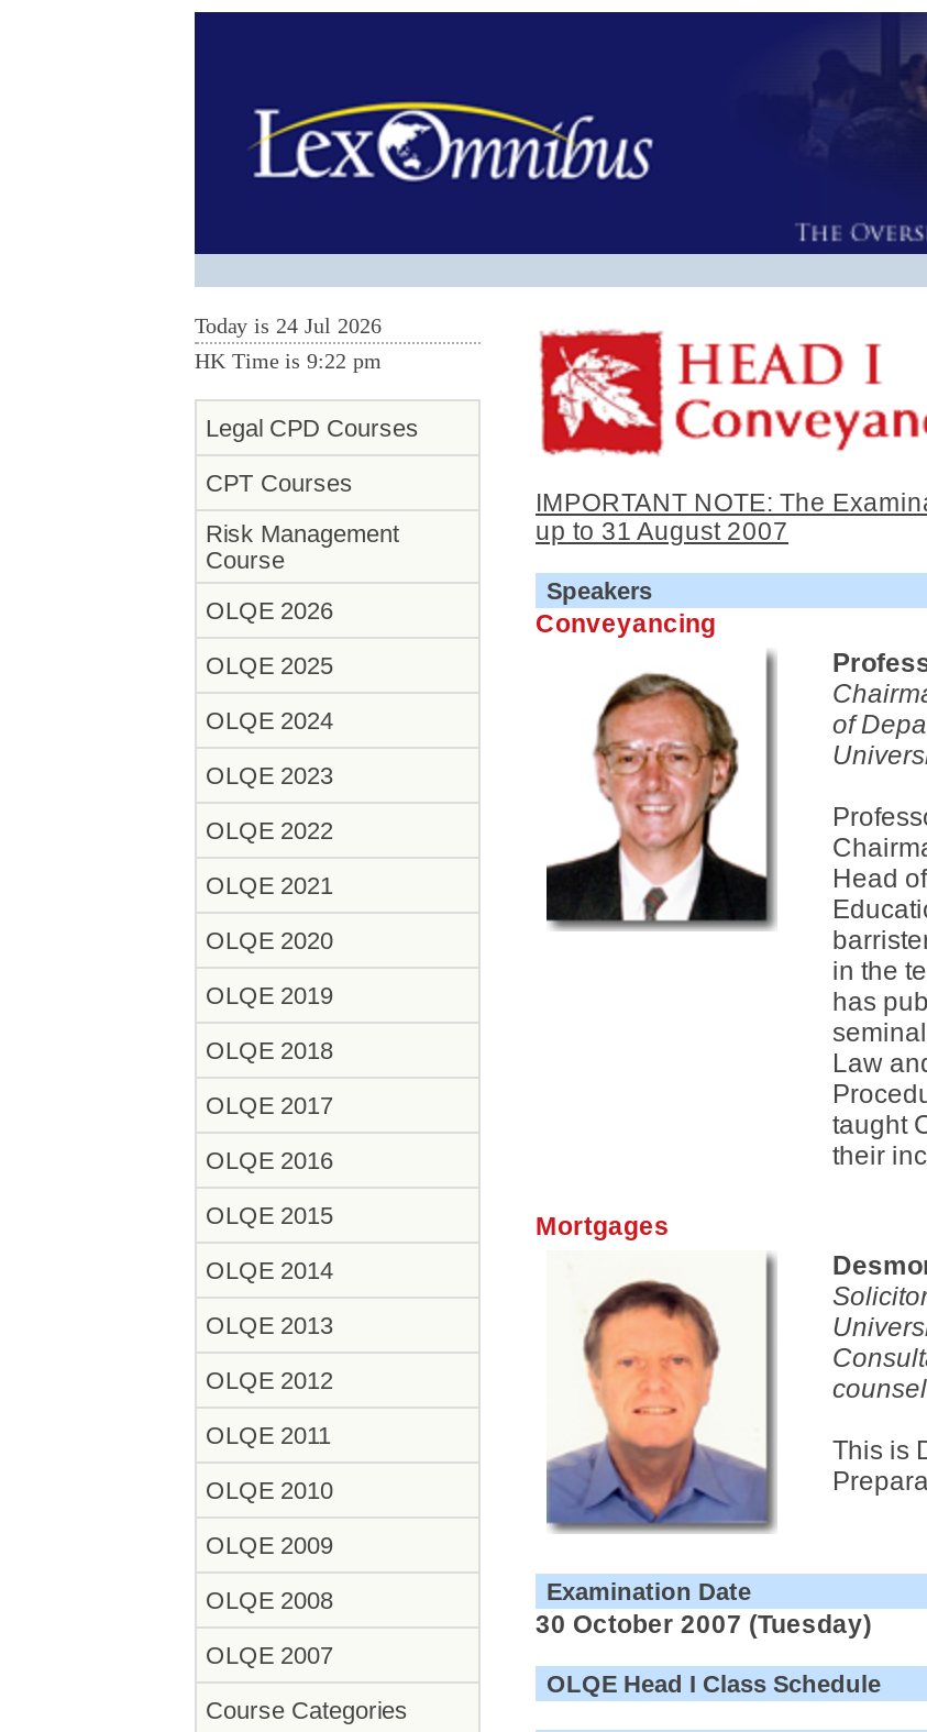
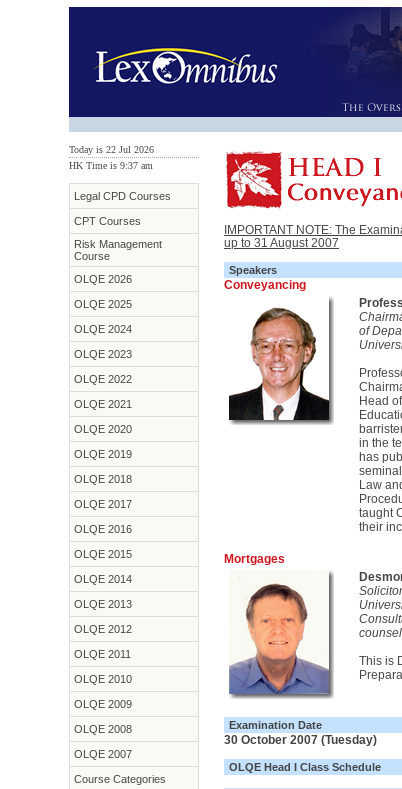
- Today is 24 Jul 2026
+ Today is 22 Jul 2026

- HK Time is 9:22 pm
+ HK Time is 9:37 am
